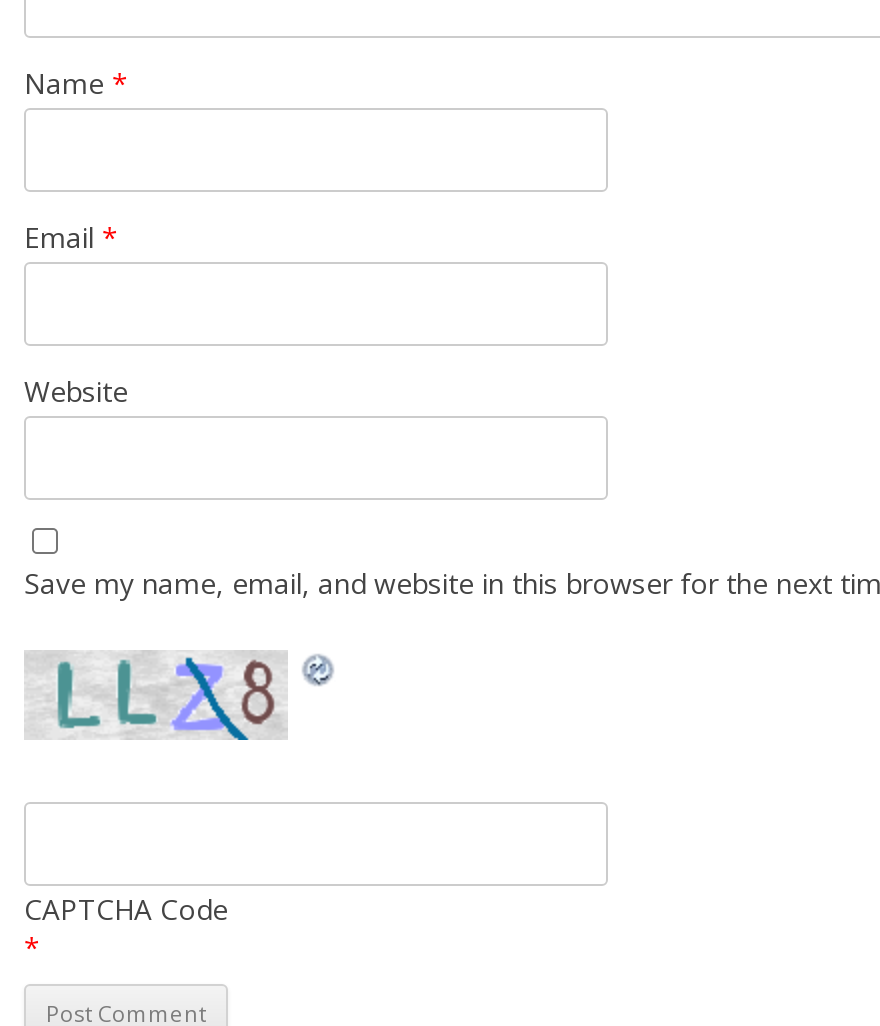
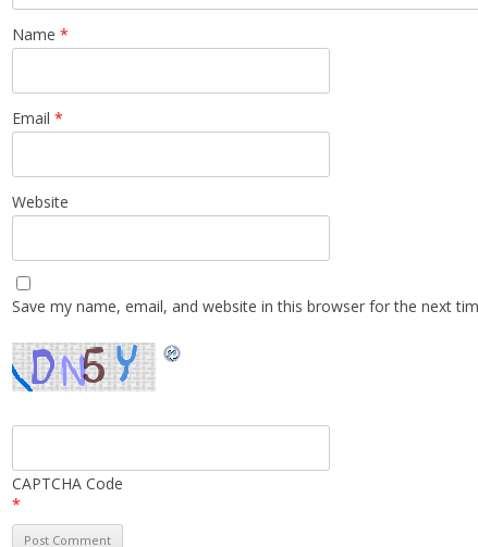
- [image]
+ [image]
